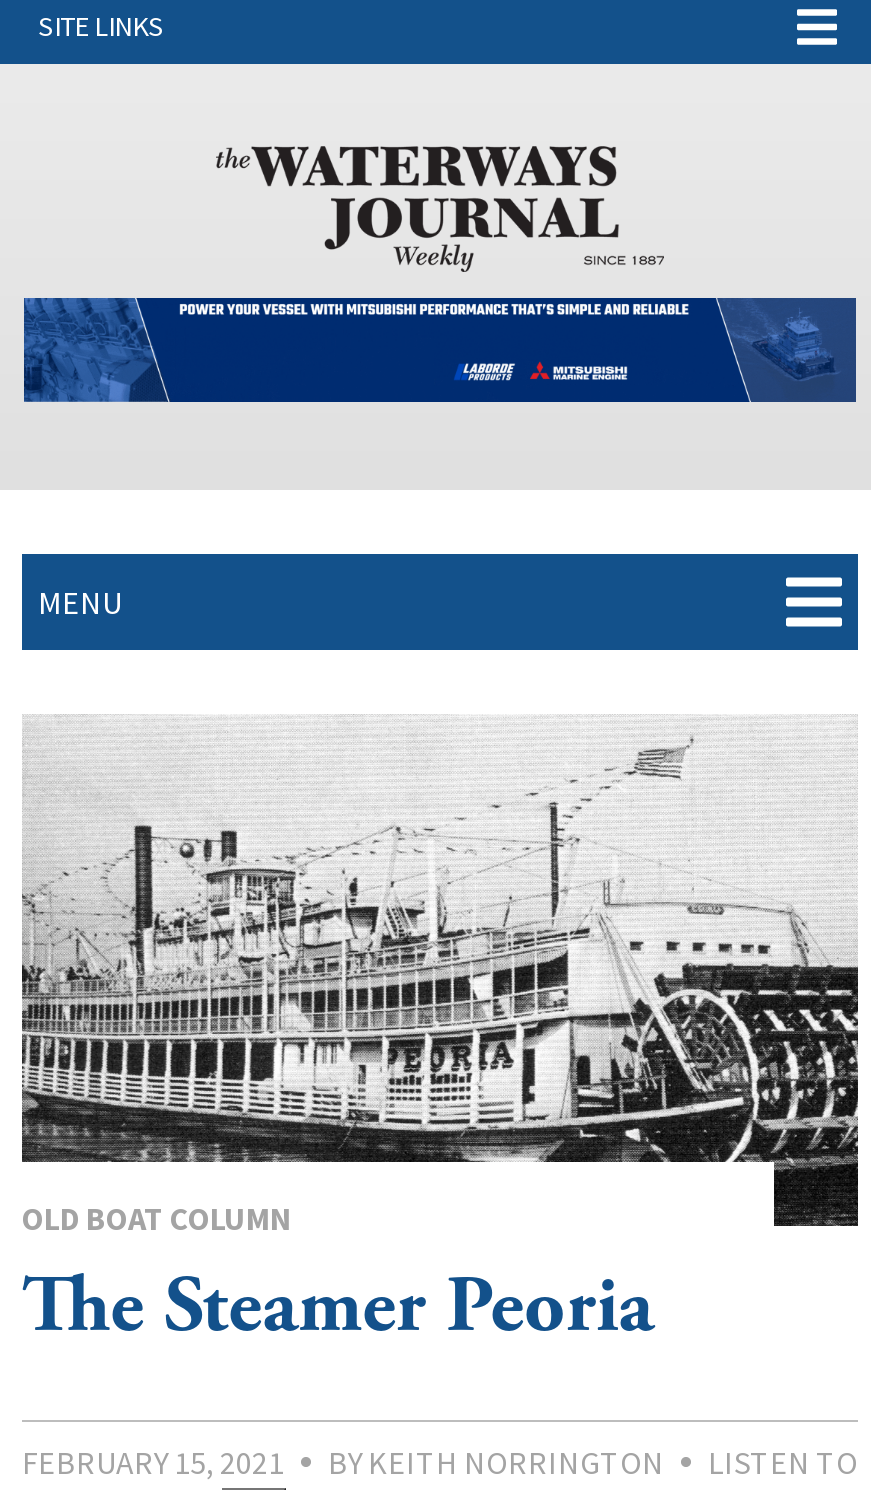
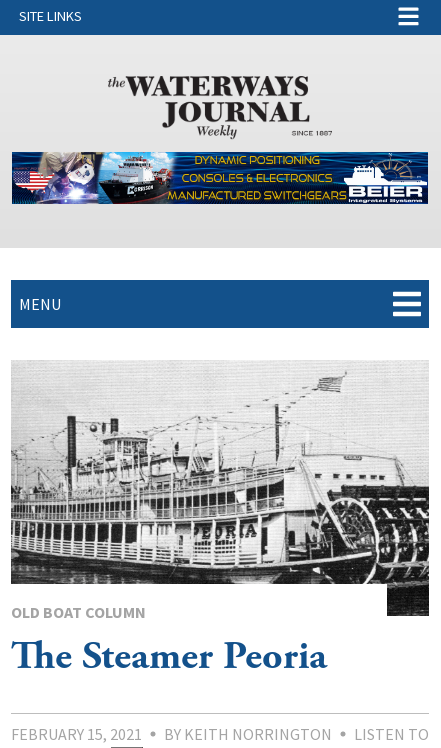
- [image]
+ [image]
